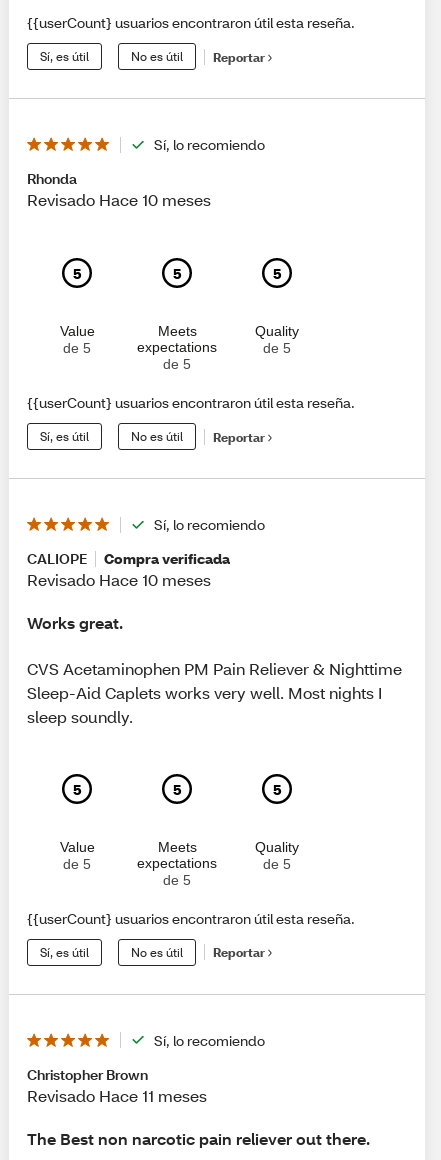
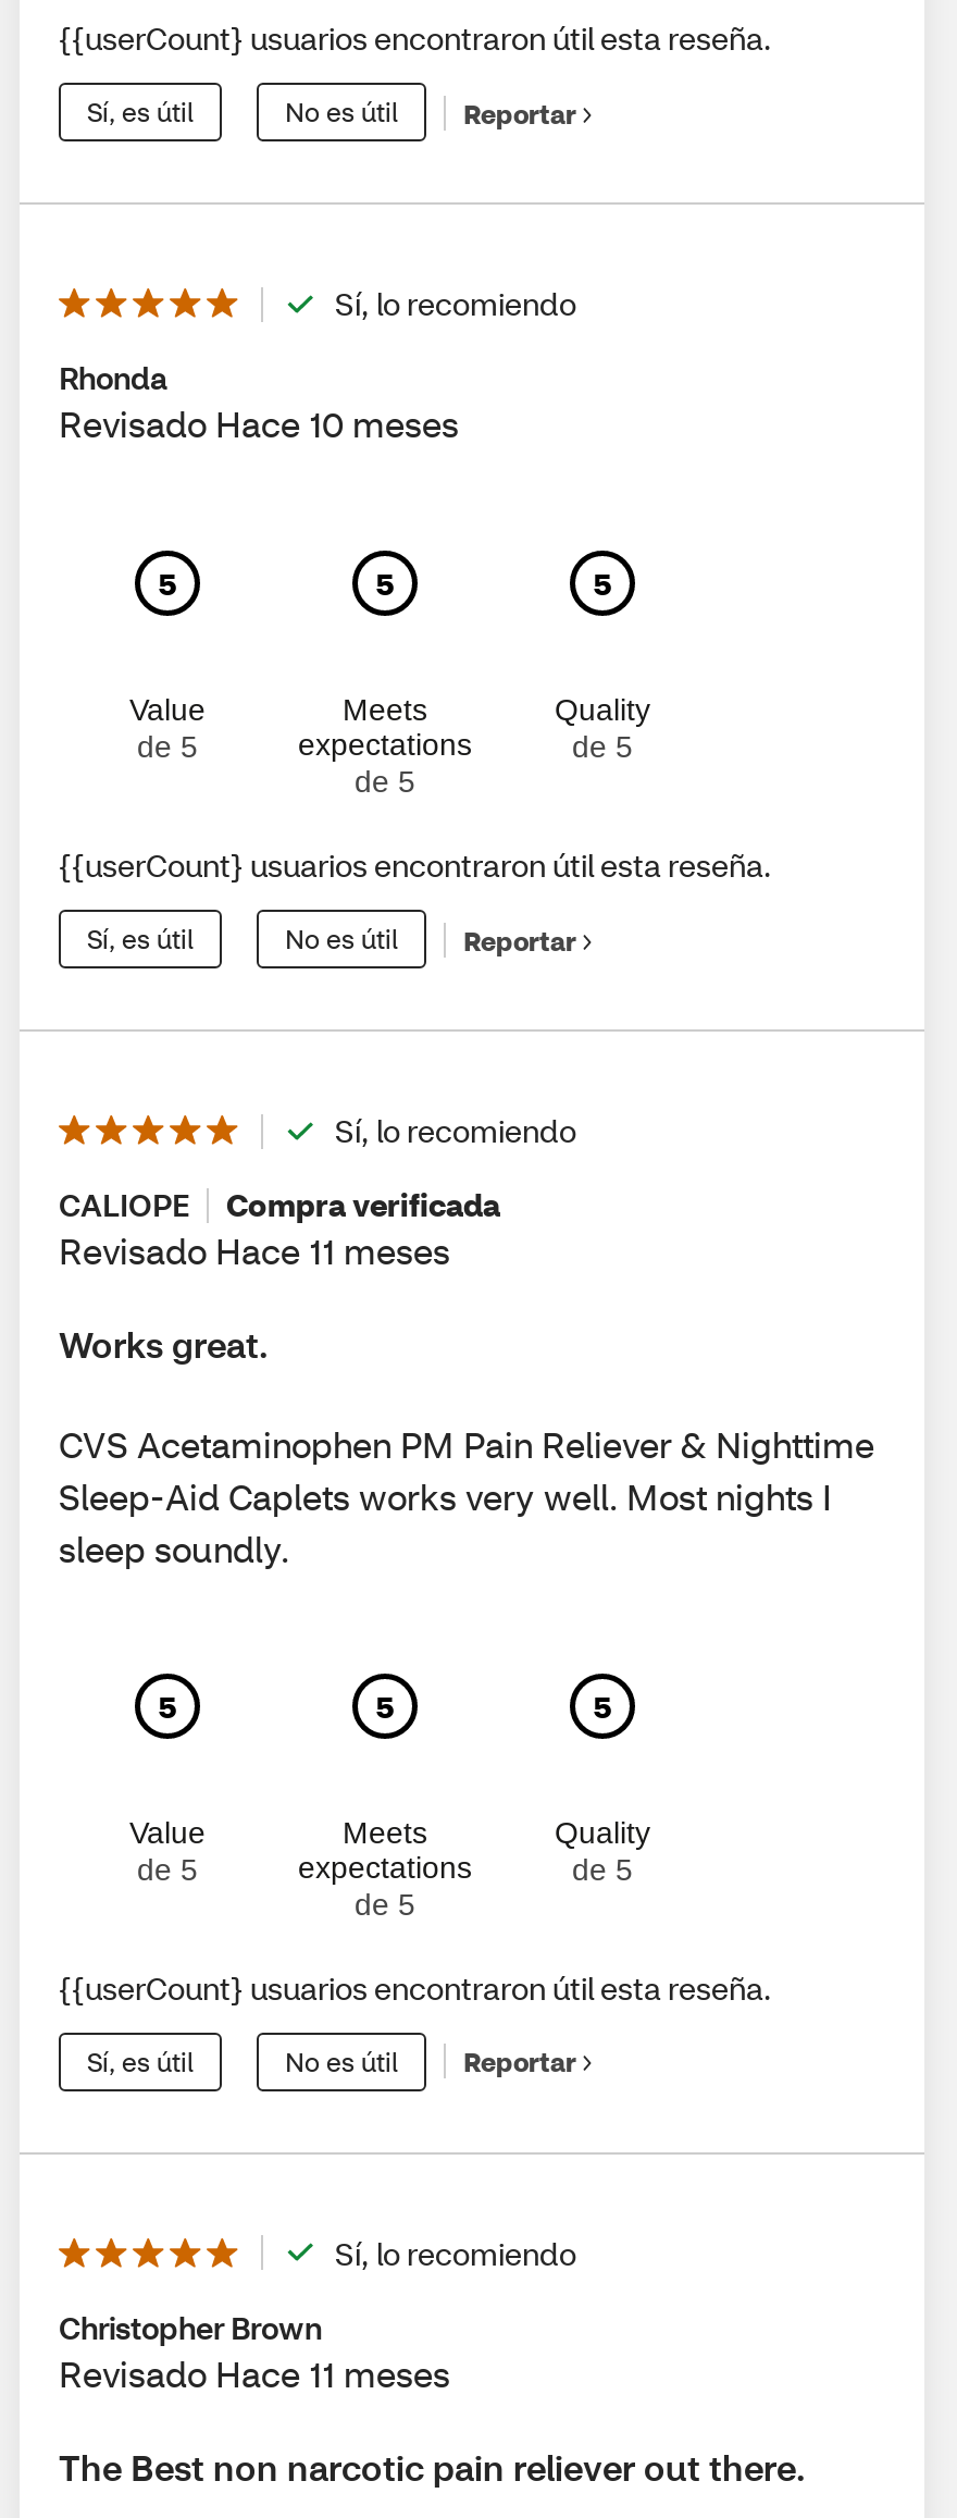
- Revisado Hace 10 meses
+ Revisado Hace 11 meses
